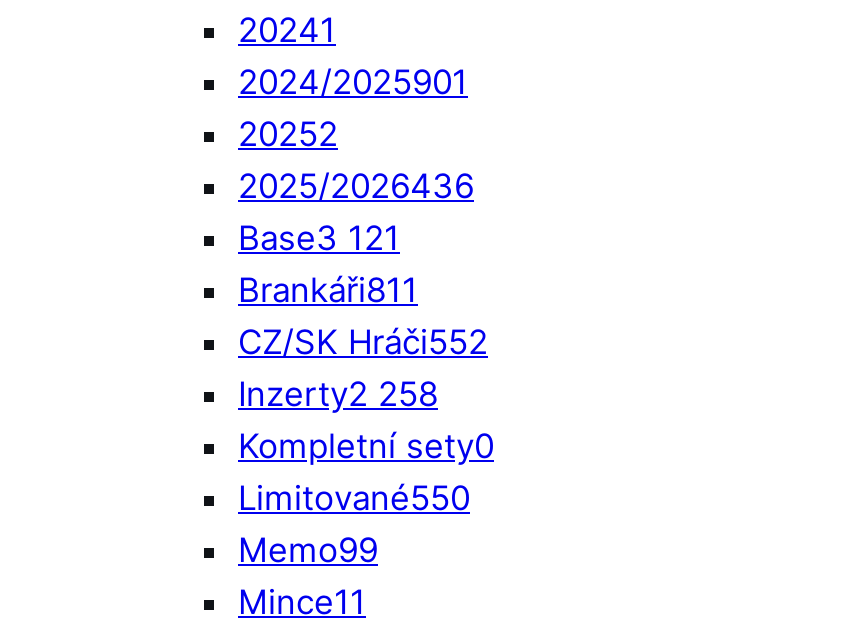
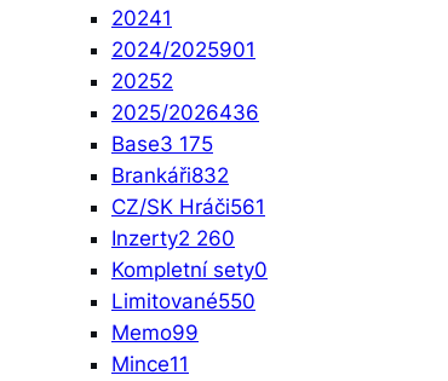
- Base3 121
+ Base3 175

- Brankáři811
+ Brankáři832

- CZ/SK Hráči552
+ CZ/SK Hráči561

- Inzerty2 258
+ Inzerty2 260
